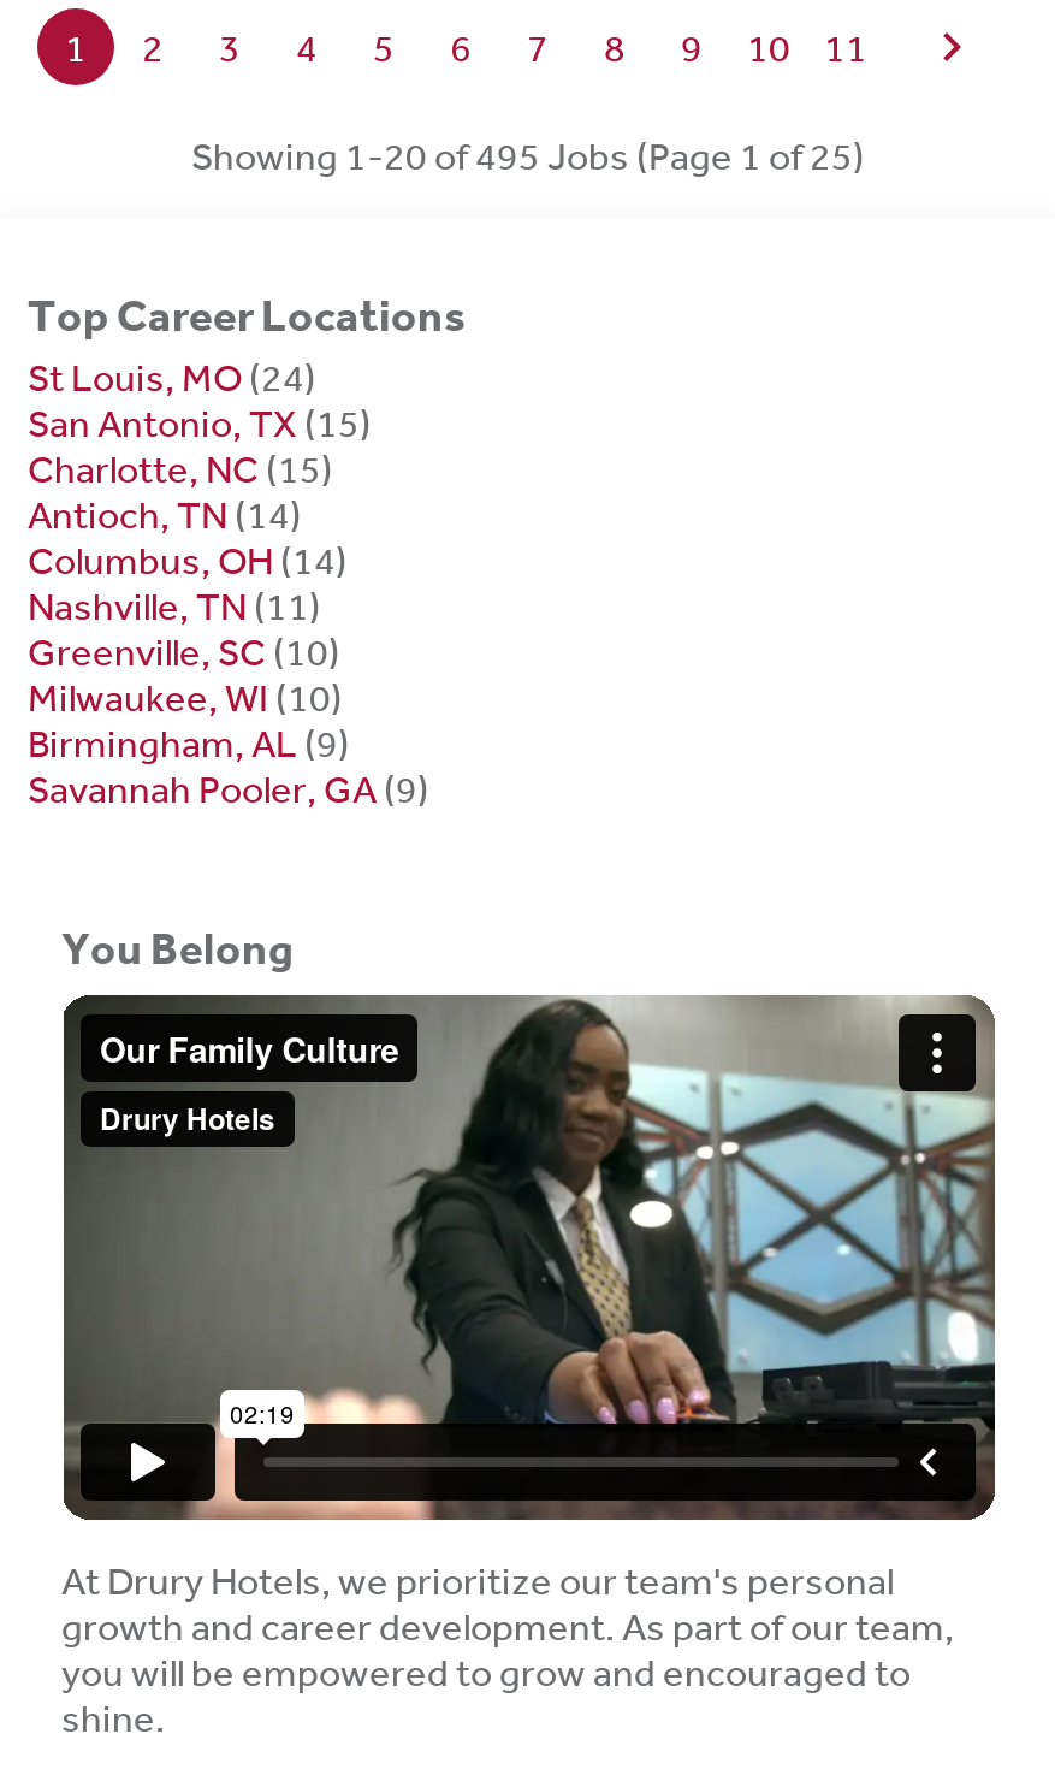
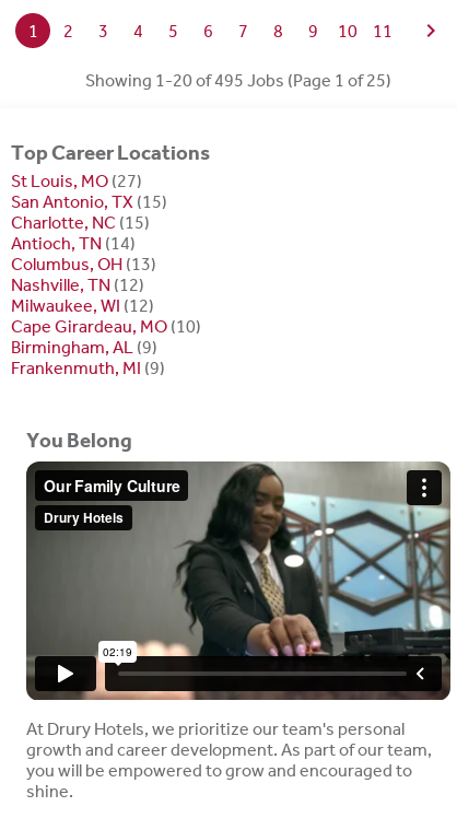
- St Louis, MO (24)
+ St Louis, MO (27)

- Columbus, OH (14)
- Nashville, TN (11)
- Greenville, SC (10)
- Milwaukee, WI (10)
+ Columbus, OH (13)
+ Nashville, TN (12)
+ Milwaukee, WI (12)
+ Cape Girardeau, MO (10)

- Savannah Pooler, GA (9)
+ Frankenmuth, MI (9)
